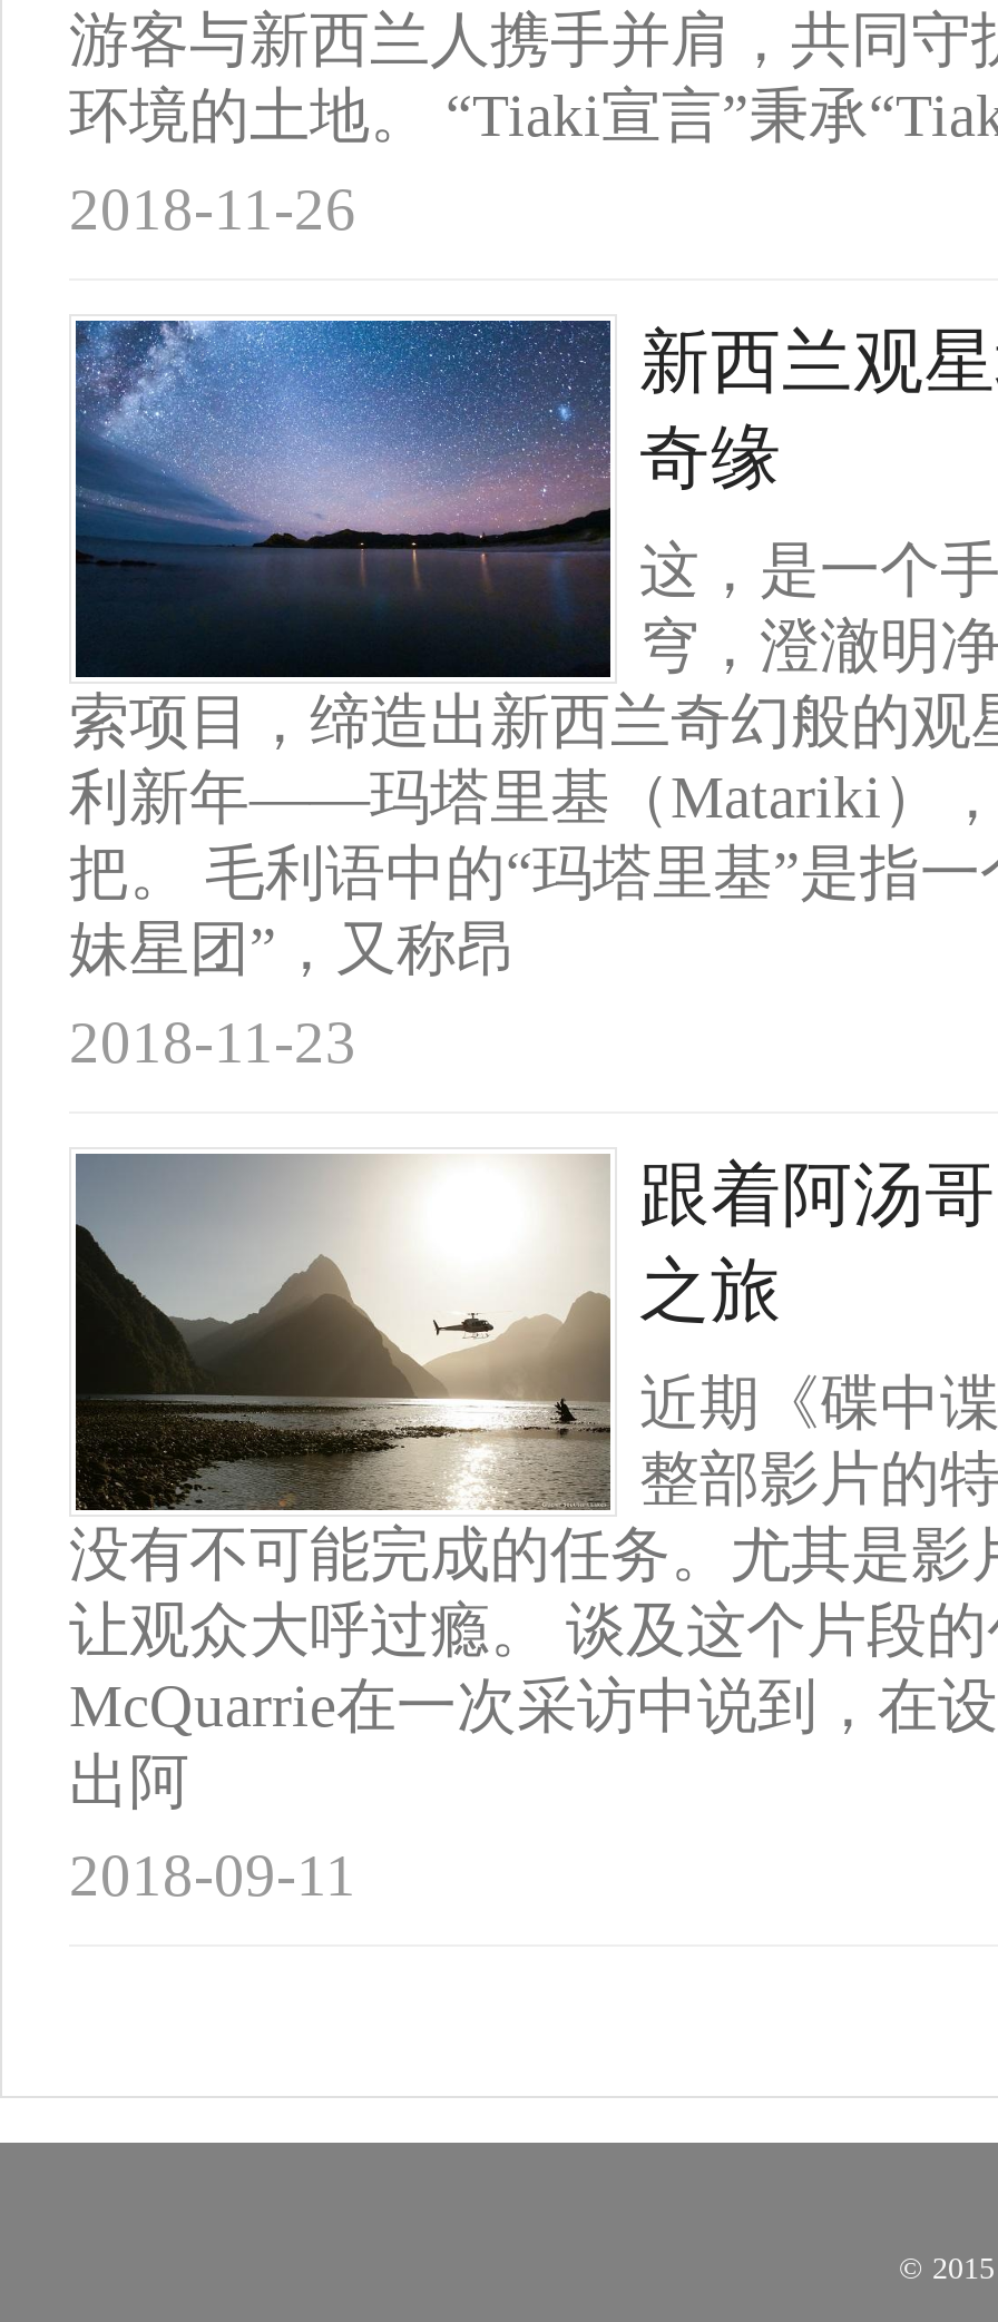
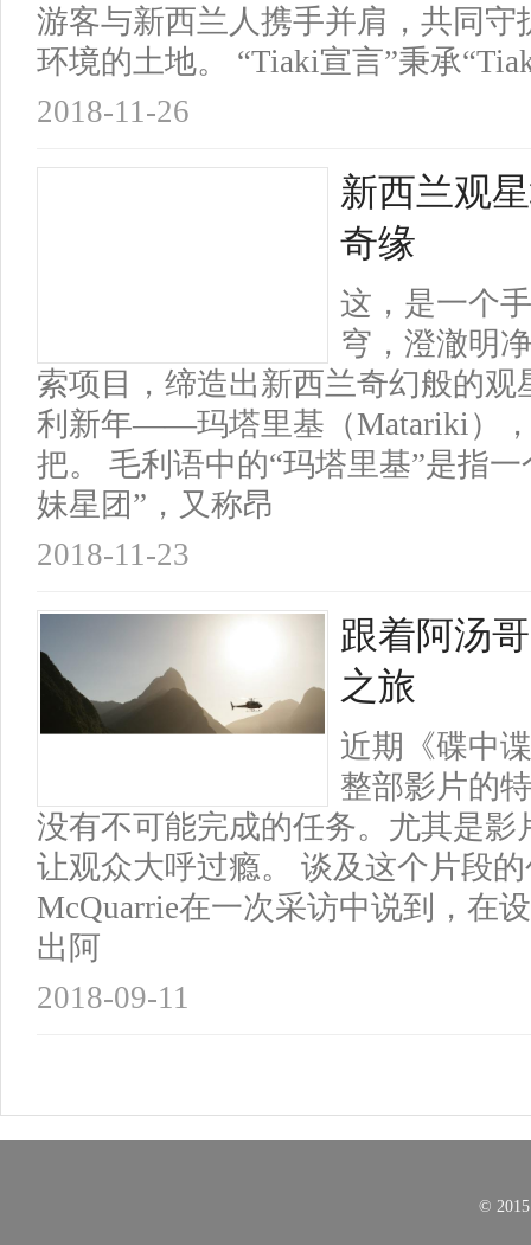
- [image]

- [image]
